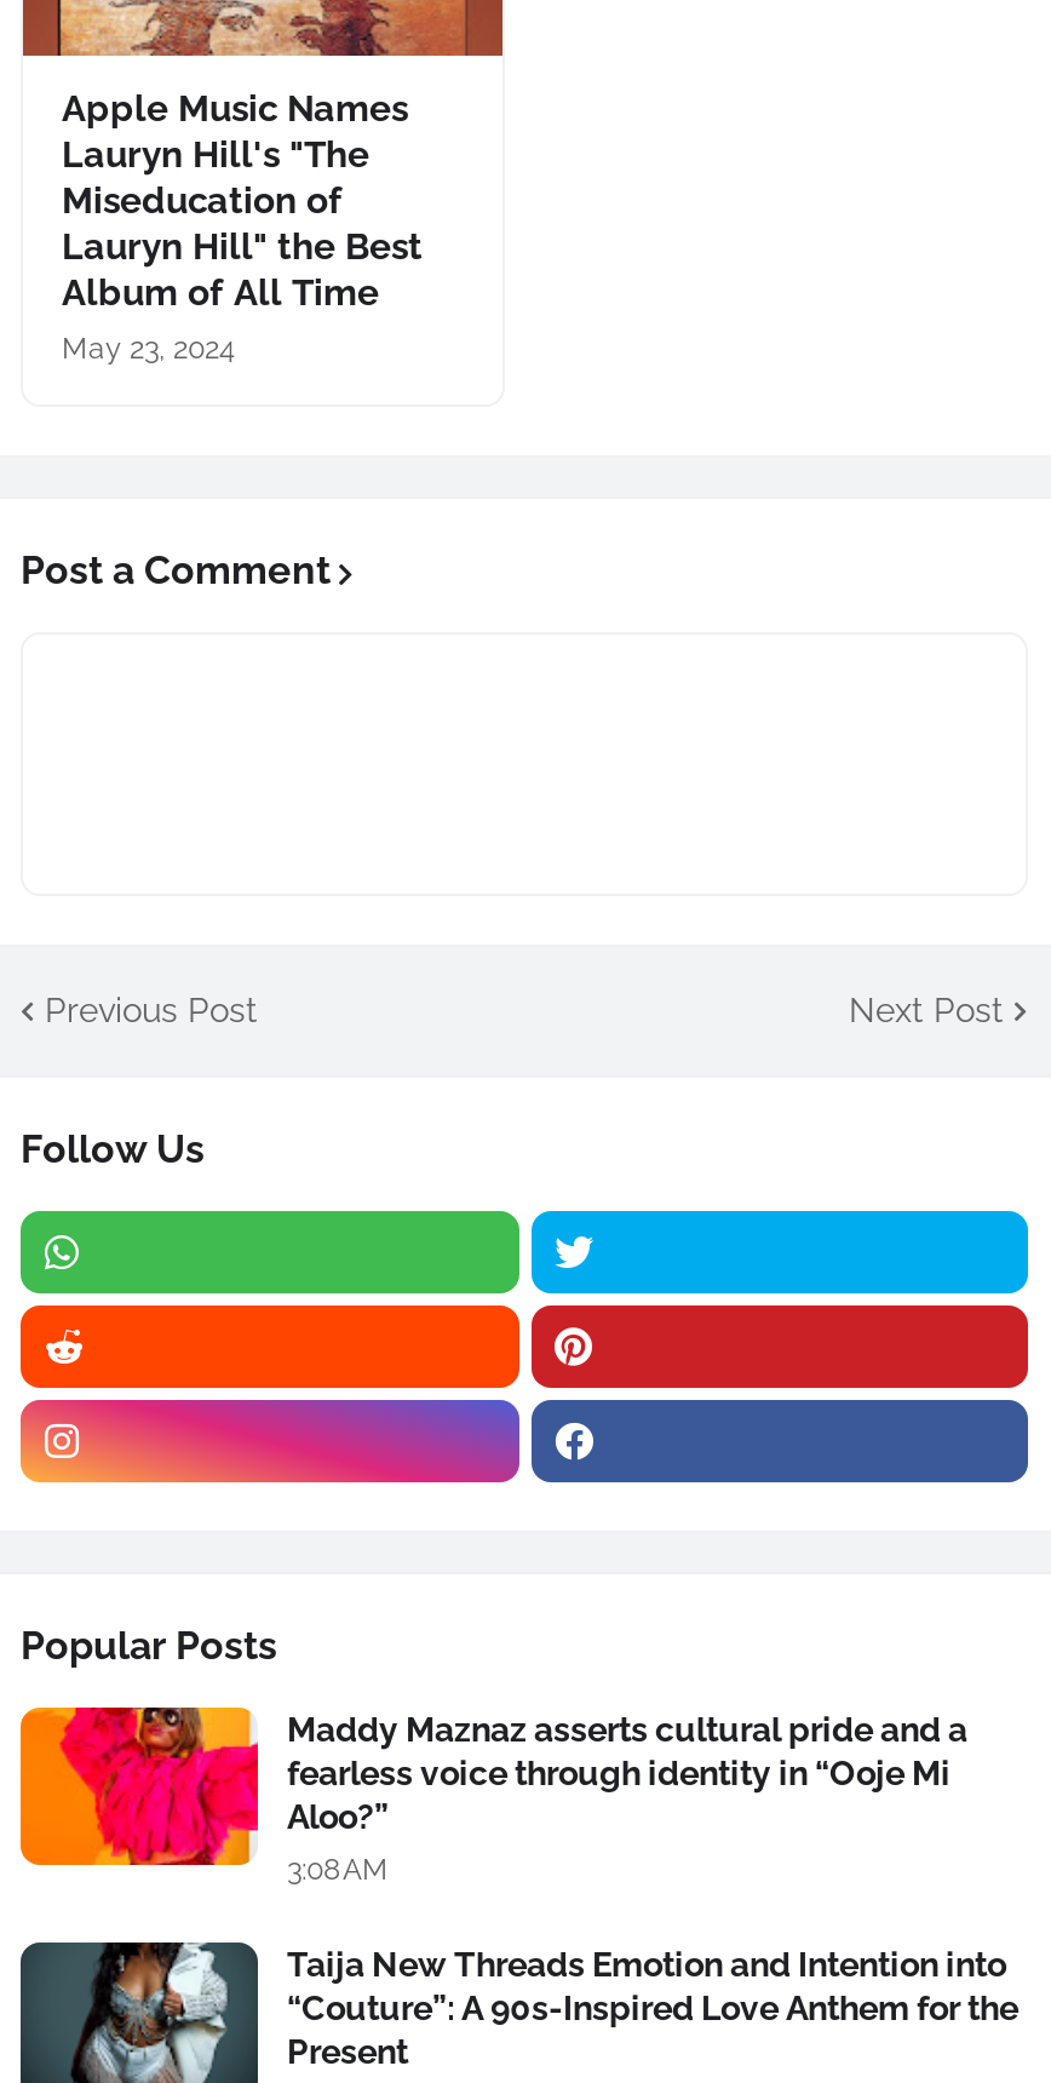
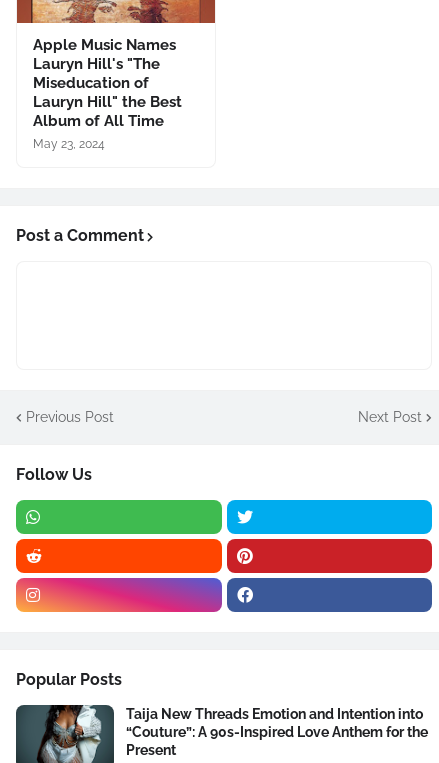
- [image]
- Maddy Maznaz asserts cultural pride and a
- fearless voice through identity in “Ooje Mi
- Aloo?”
- 3:08 AM
